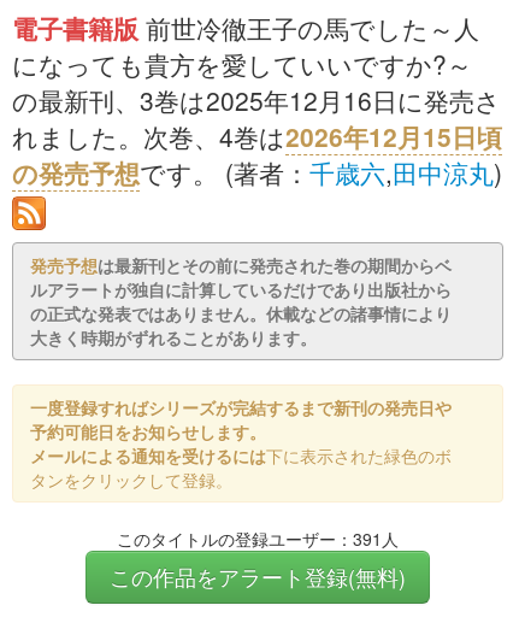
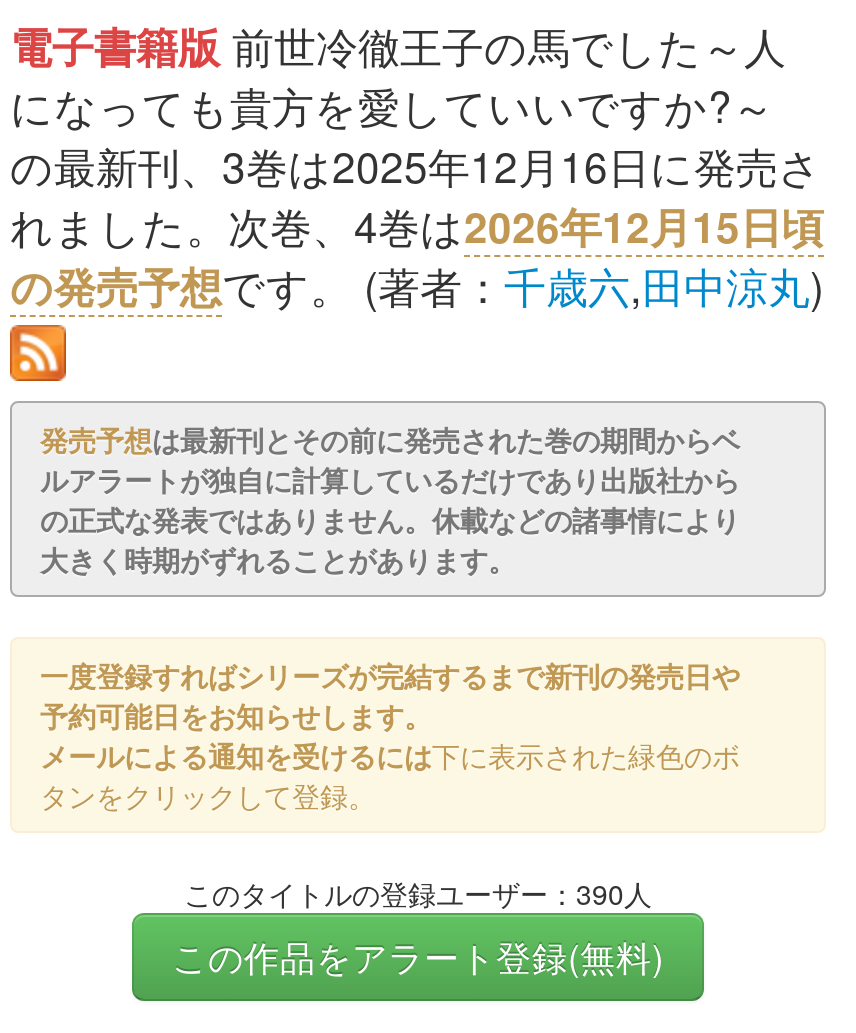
- このタイトルの登録ユーザー：391人
+ このタイトルの登録ユーザー：390人
